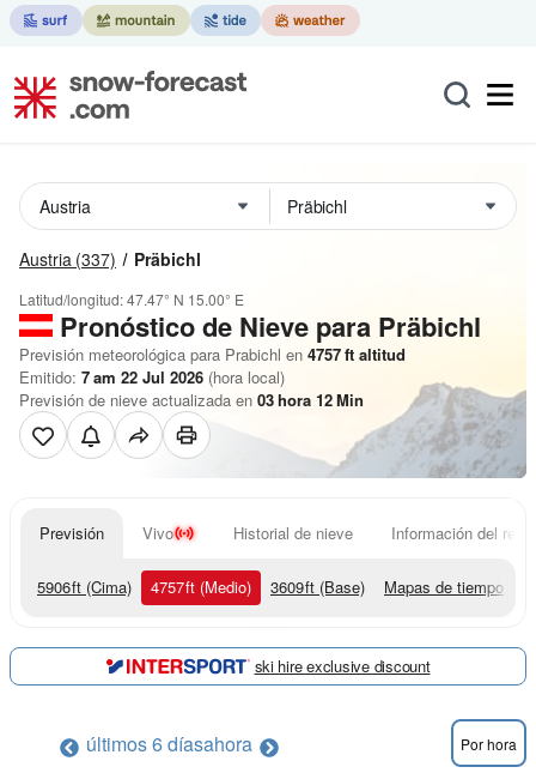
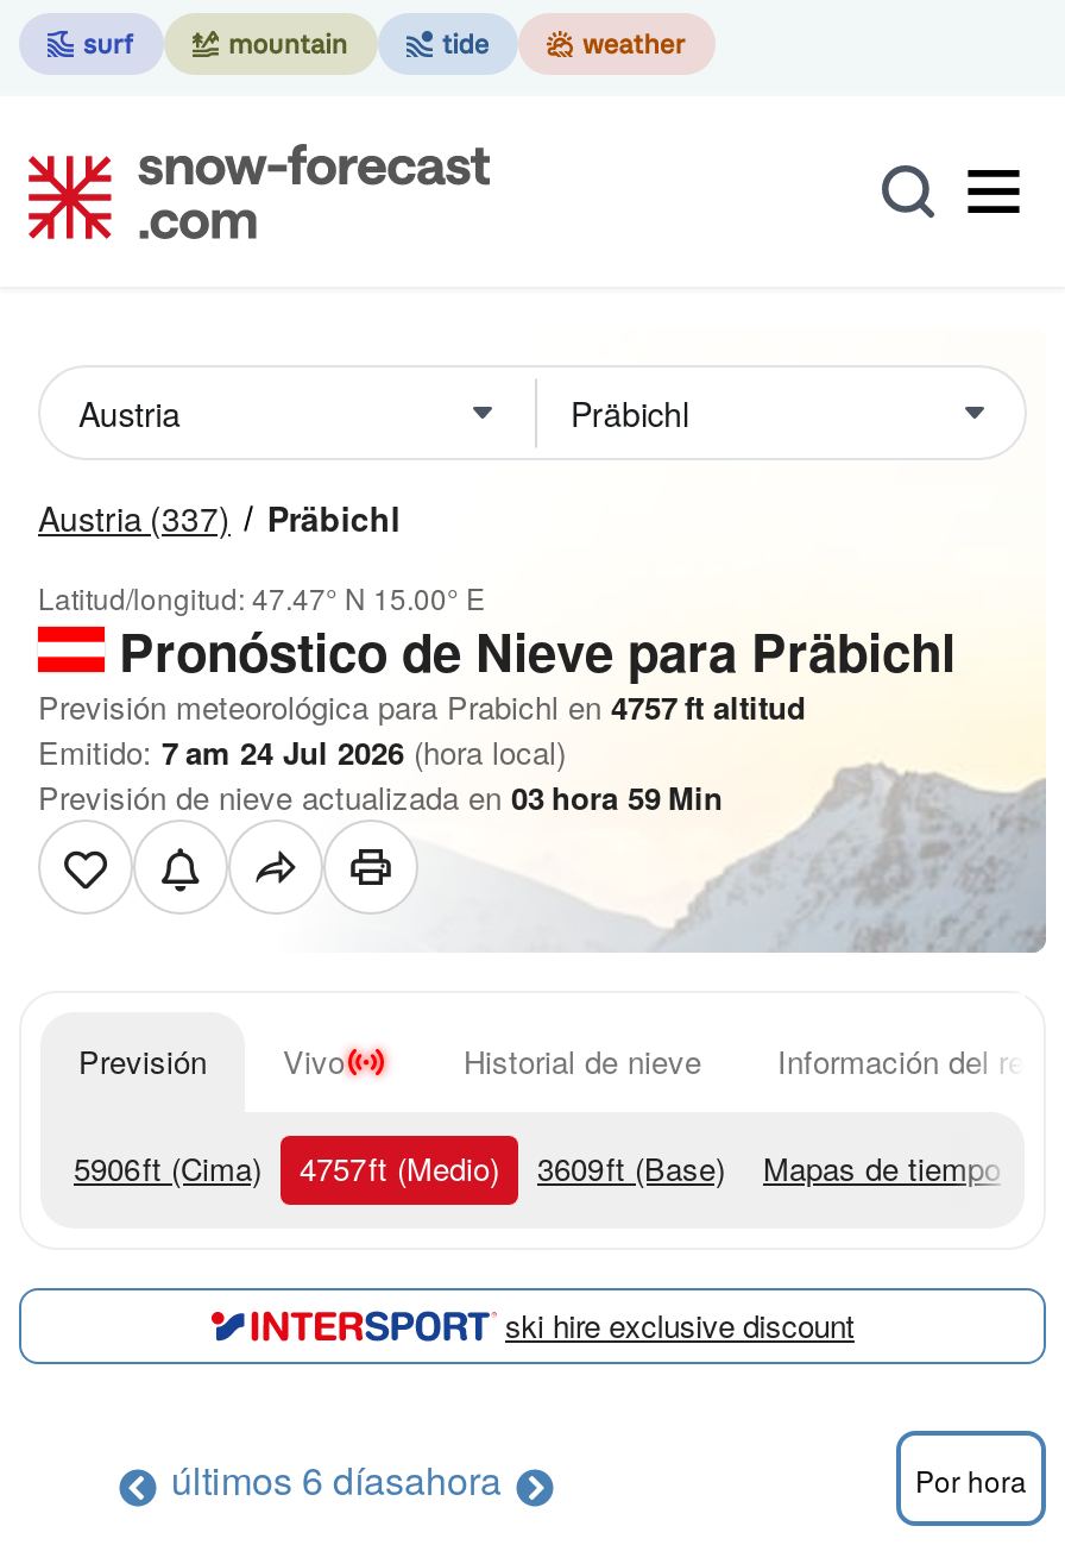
- Emitido: 7 am 22 Jul 2026 (hora local)
+ Emitido: 7 am 24 Jul 2026 (hora local)

- Previsión de nieve actualizada en 03 hora 12 Min
+ Previsión de nieve actualizada en 03 hora 59 Min
